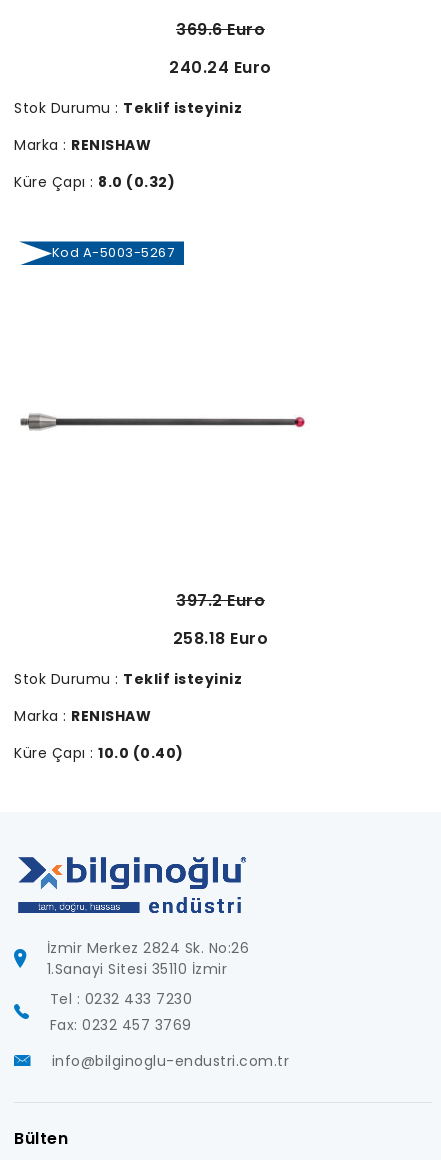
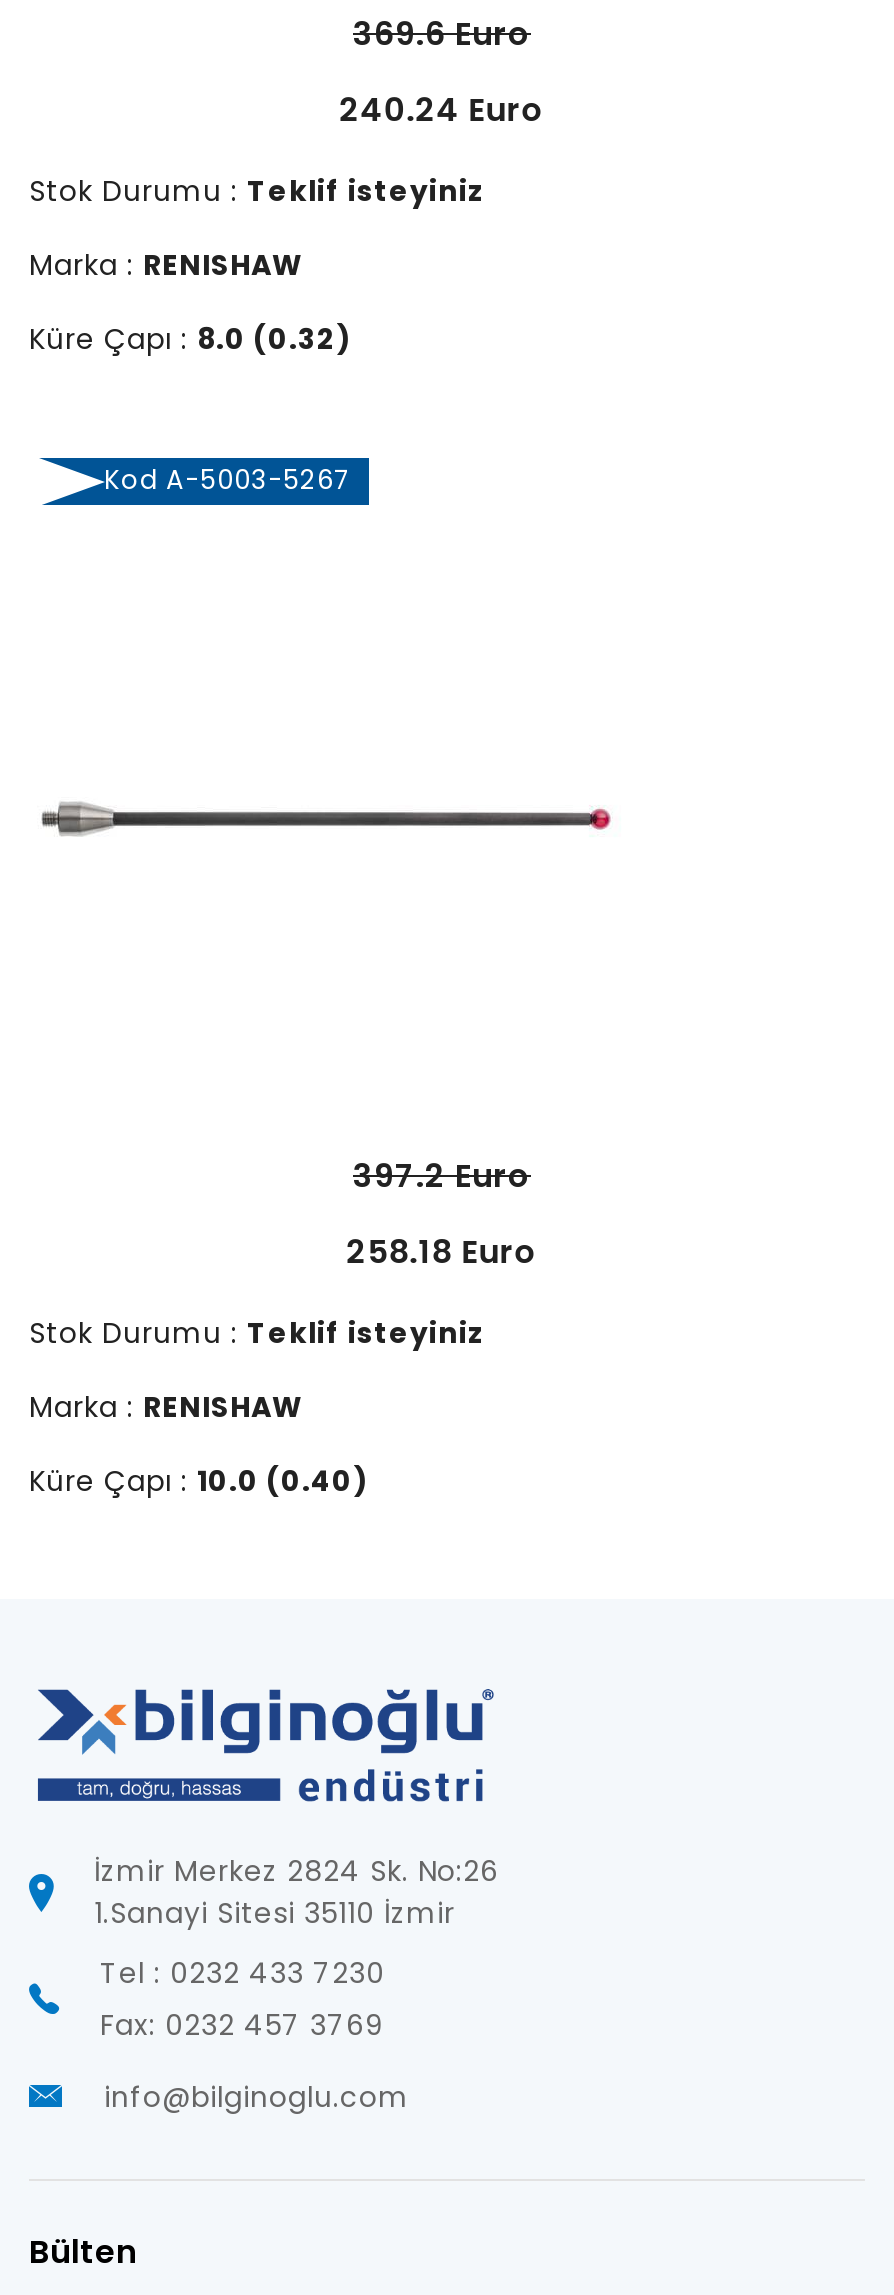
- info@bilginoglu-endustri.com.tr
+ info@bilginoglu.com
